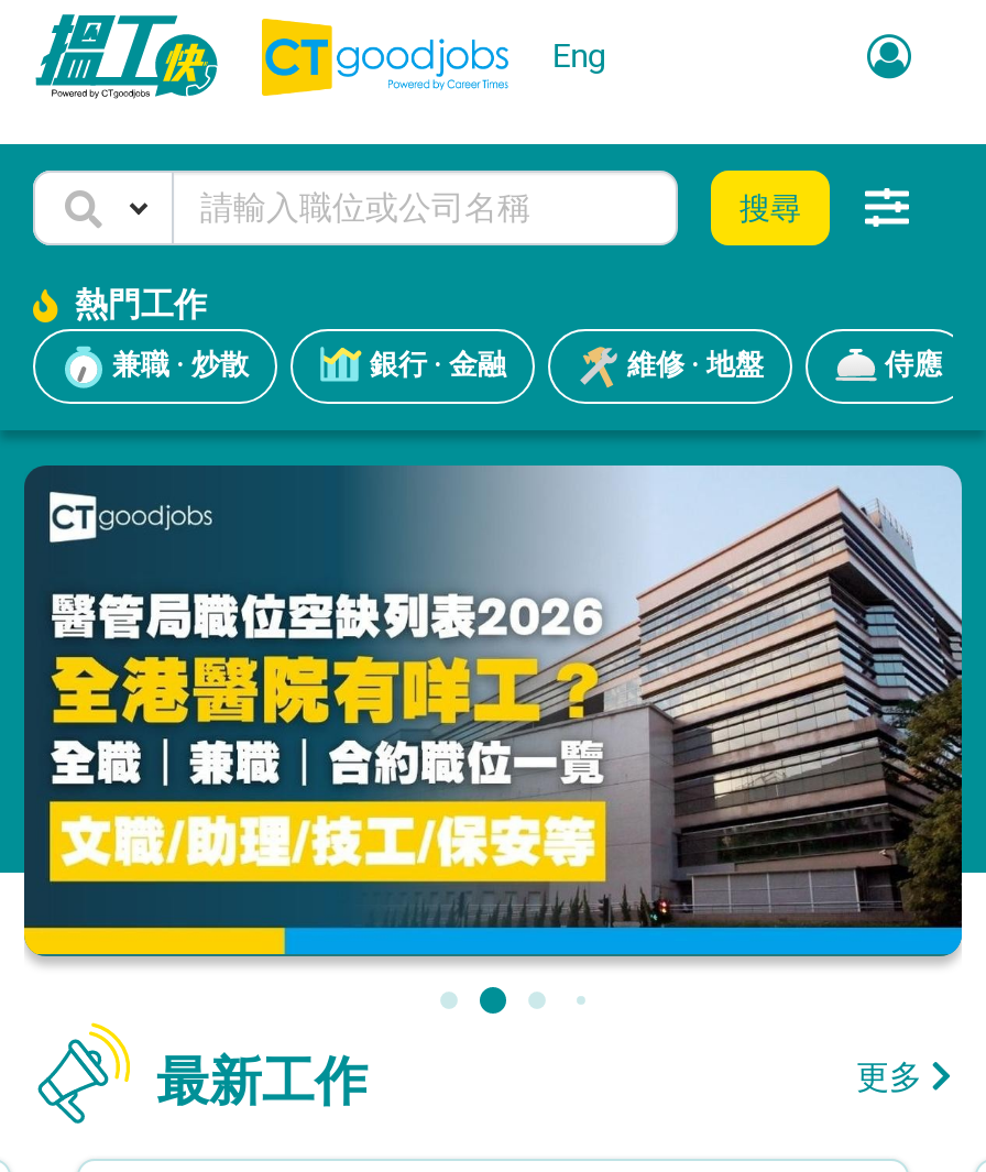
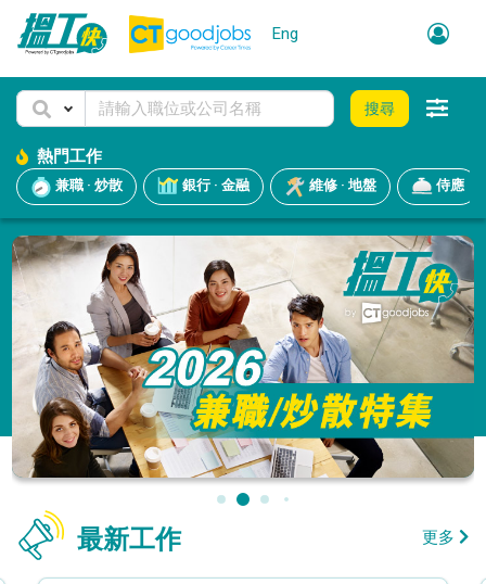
- [image]
+ [image]
